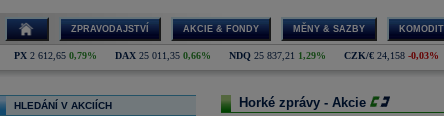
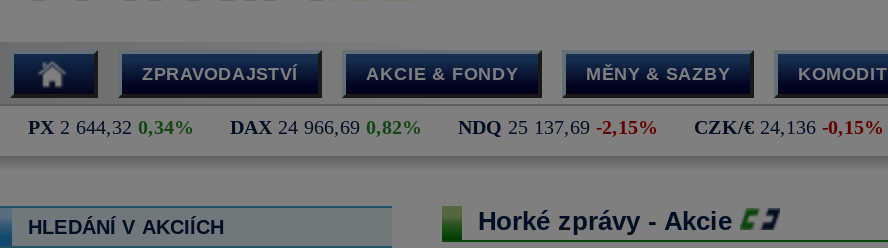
- PX 2 612,65 0,79%
+ PX 2 644,32 0,34%

- DAX 25 011,35 0,66%
+ DAX 24 966,69 0,82%

- NDQ 25 837,21 1,29%
+ NDQ 25 137,69 -2,15%

- CZK/€ 24,158 -0,03%
+ CZK/€ 24,136 -0,15%
